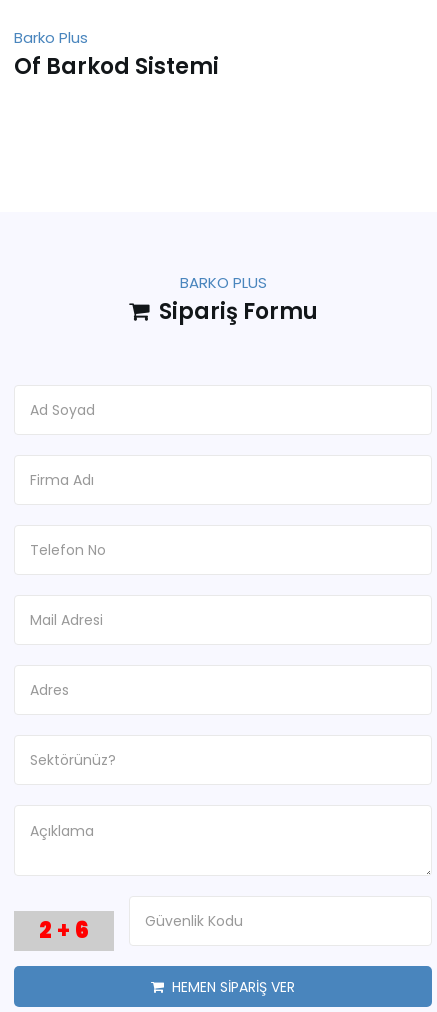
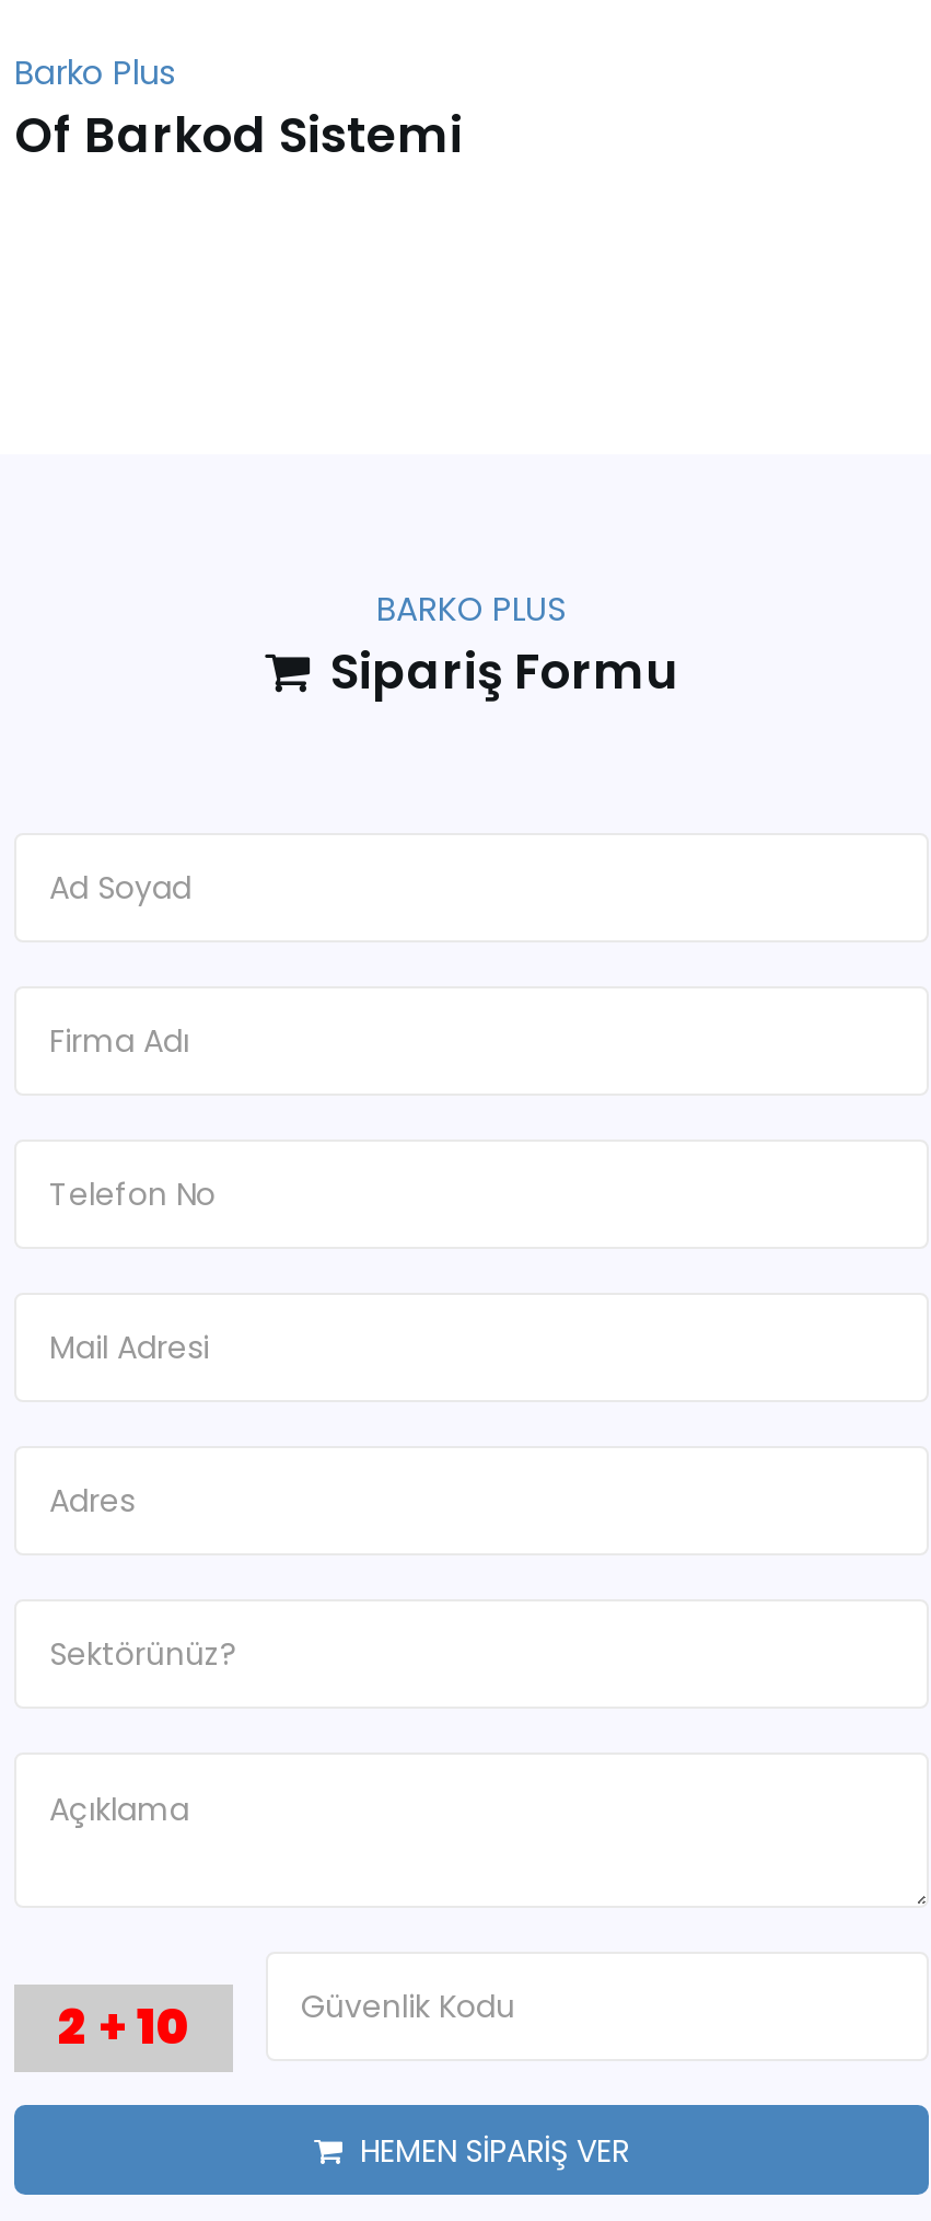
- 2 + 6
+ 2 + 10
